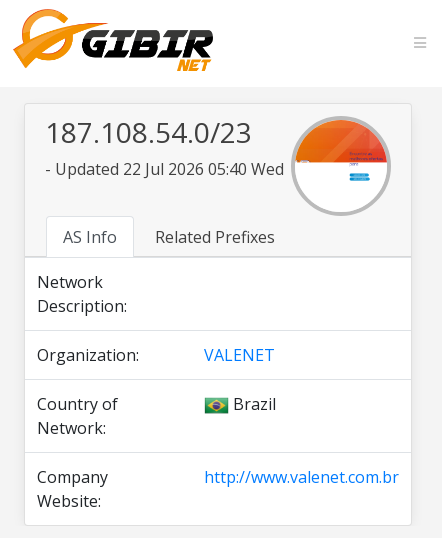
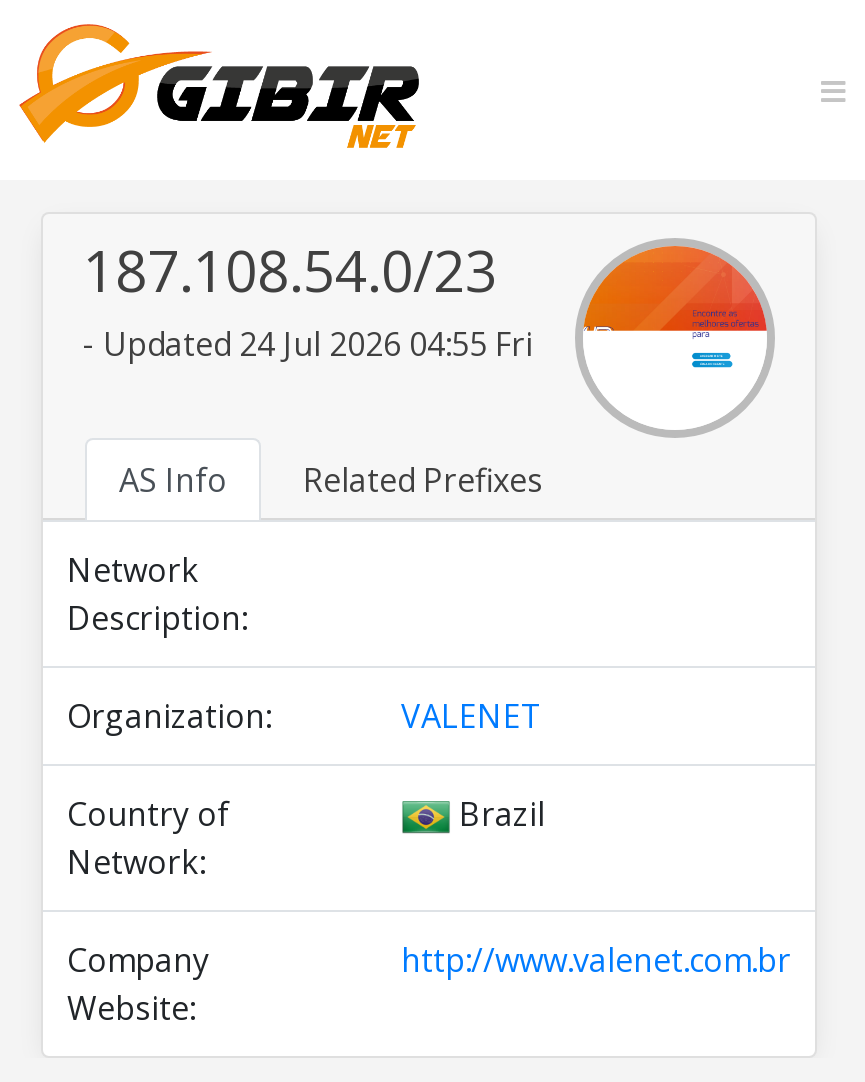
- - Updated 22 Jul 2026 05:40 Wed
+ - Updated 24 Jul 2026 04:55 Fri
